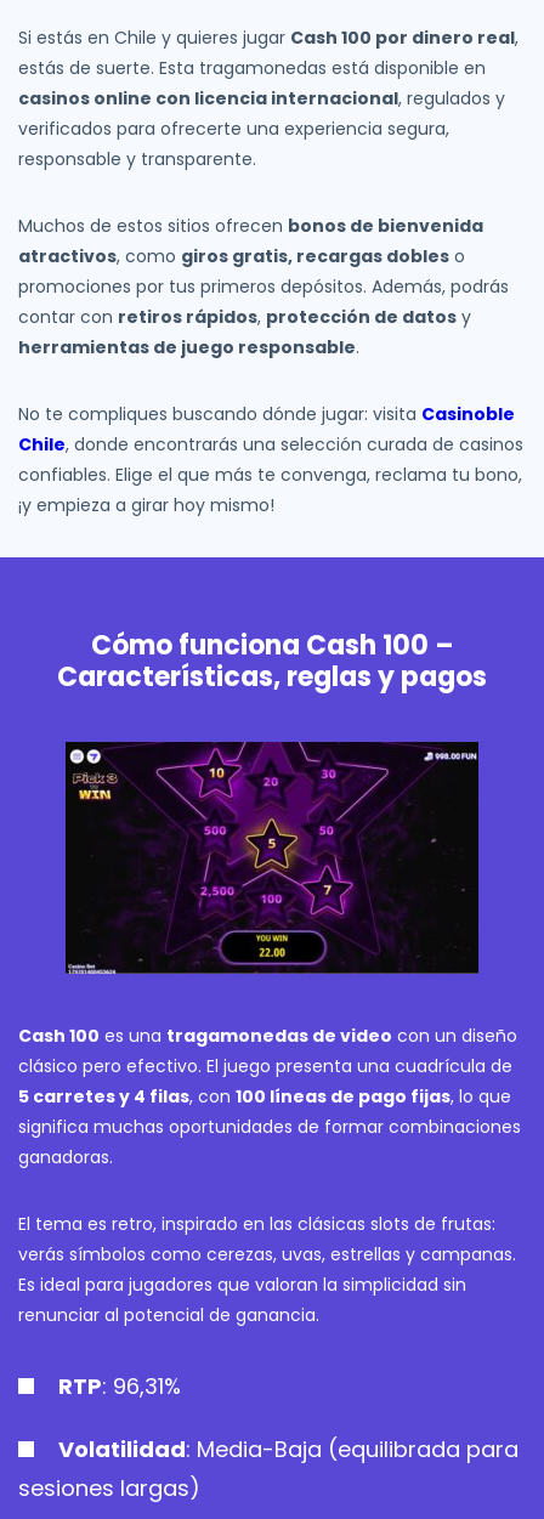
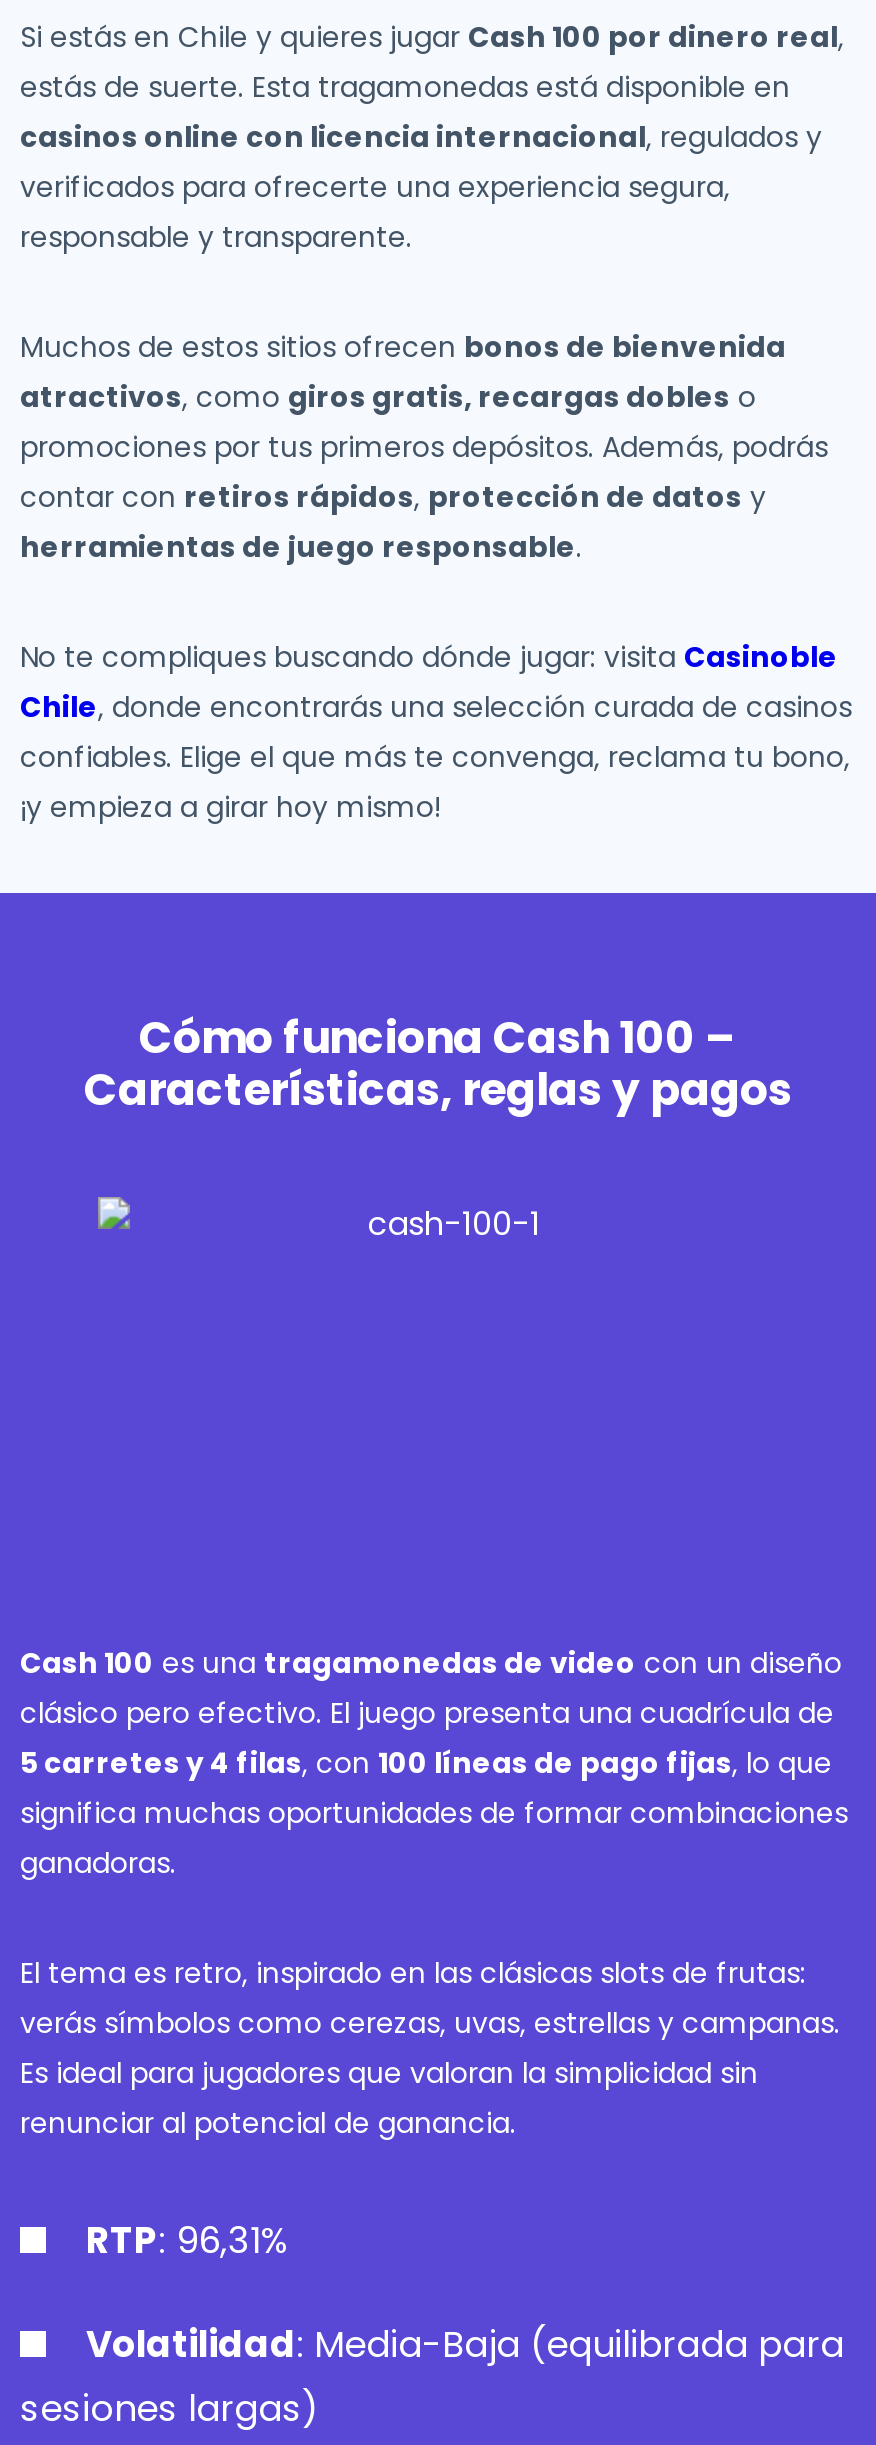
- [image]
